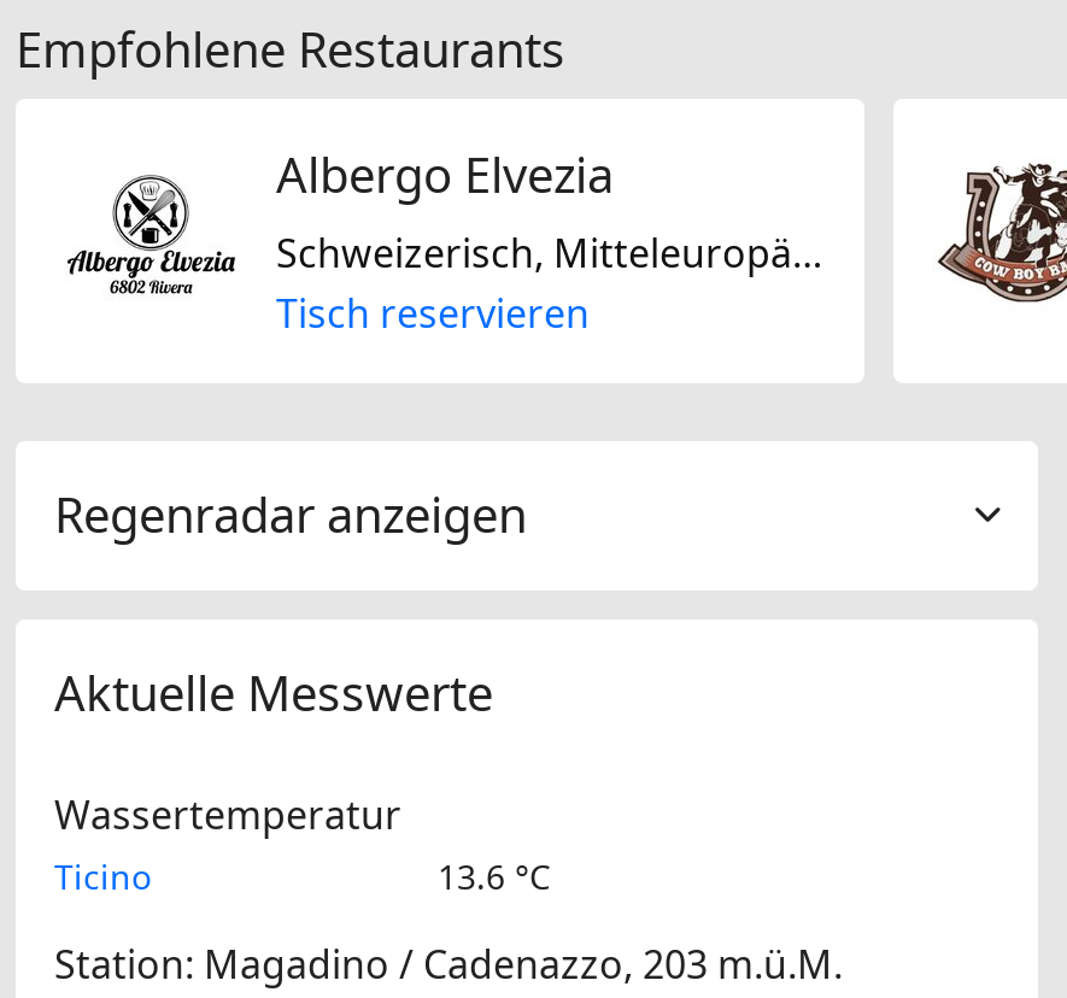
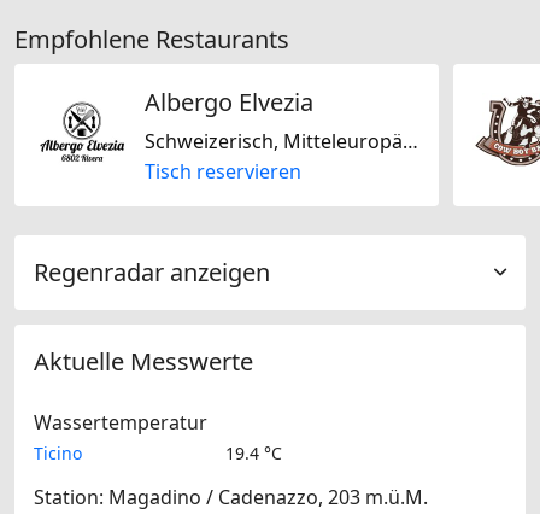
- 13.6 °C
+ 19.4 °C
